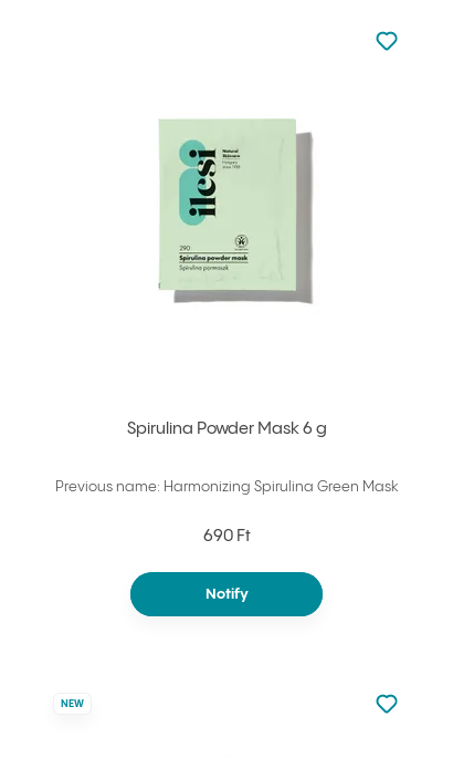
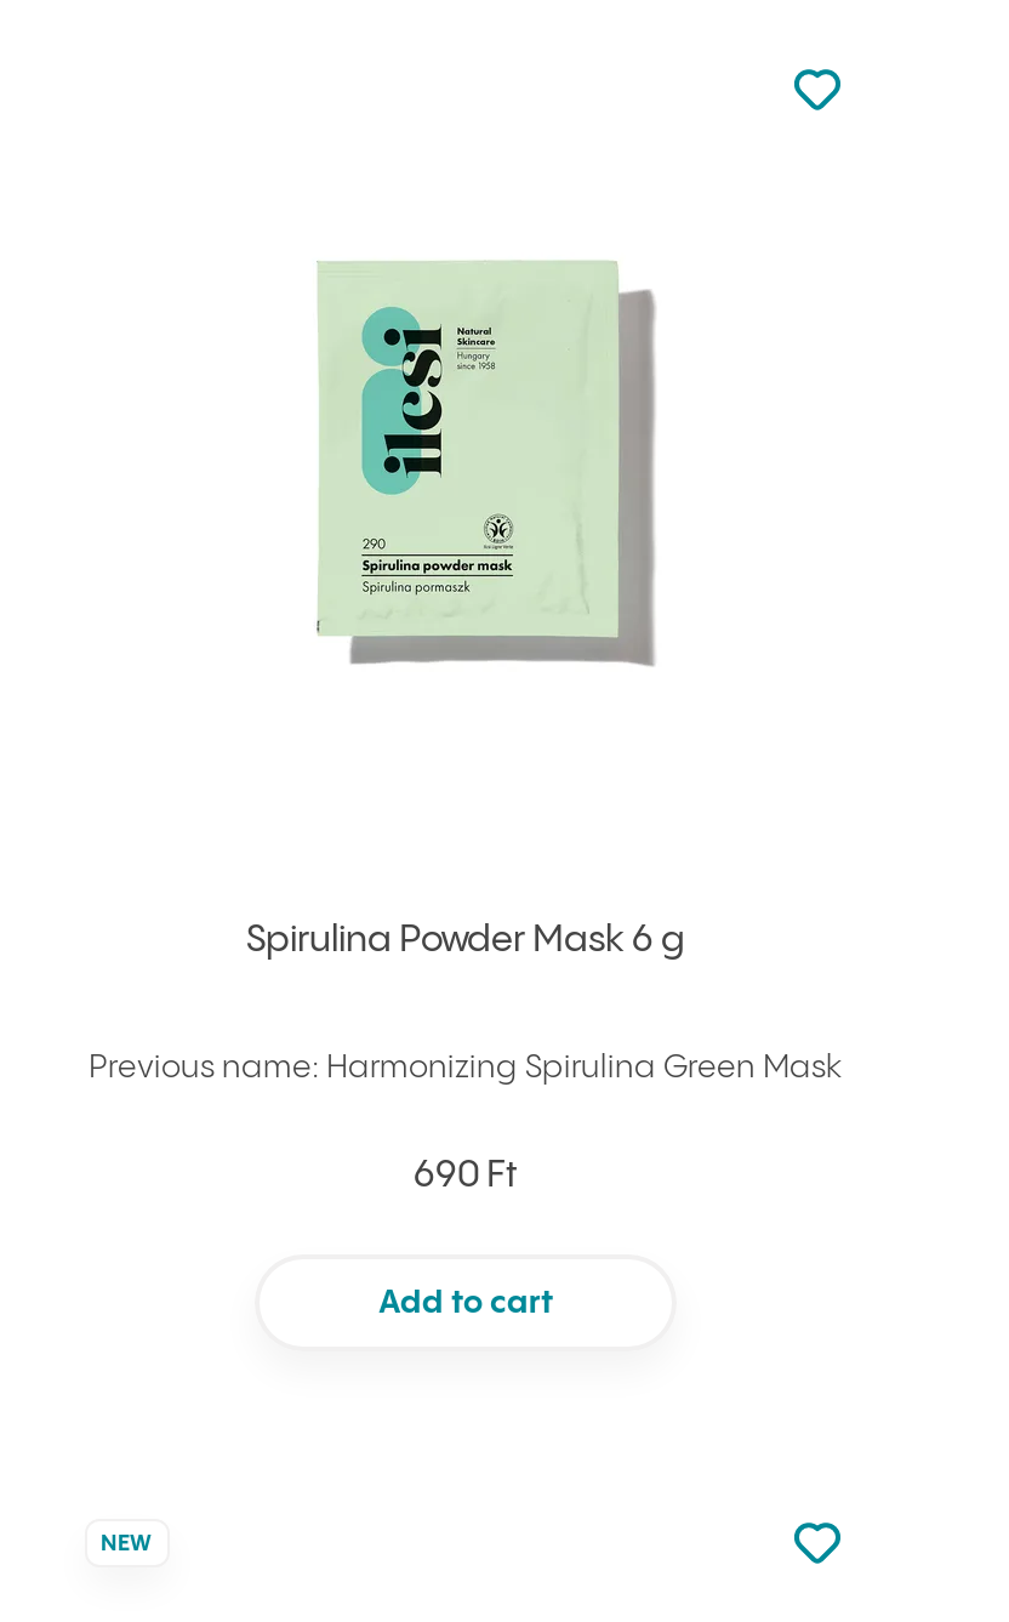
- Notify
+ Add to cart
